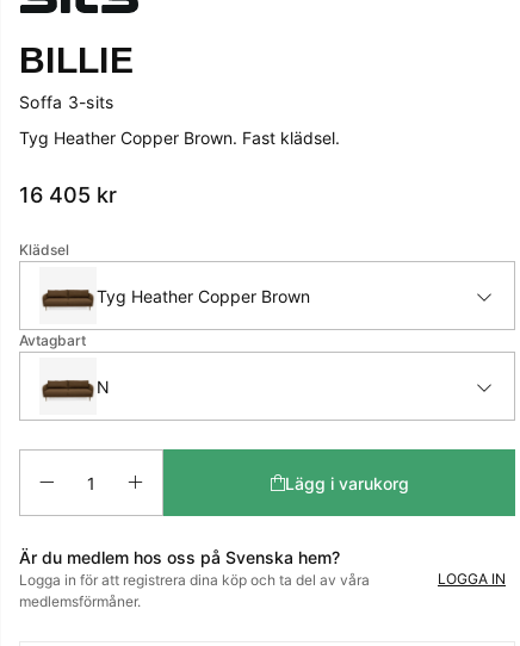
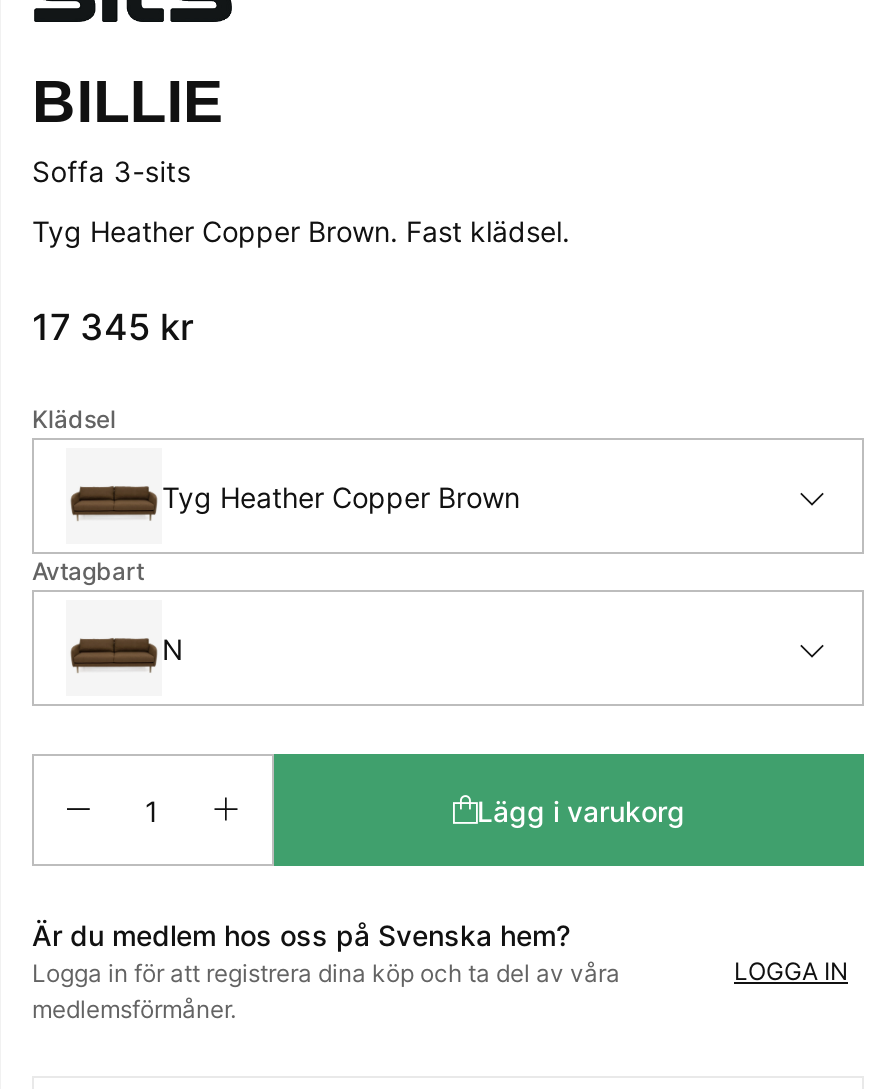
- 16 405 kr
+ 17 345 kr
